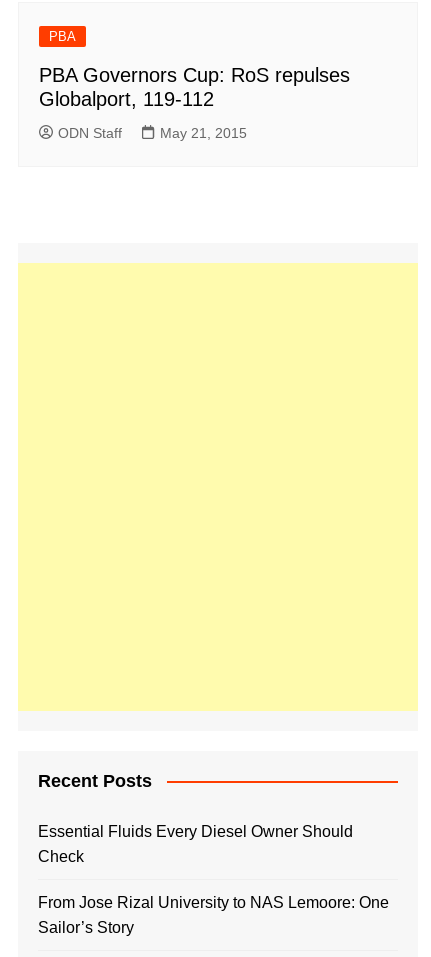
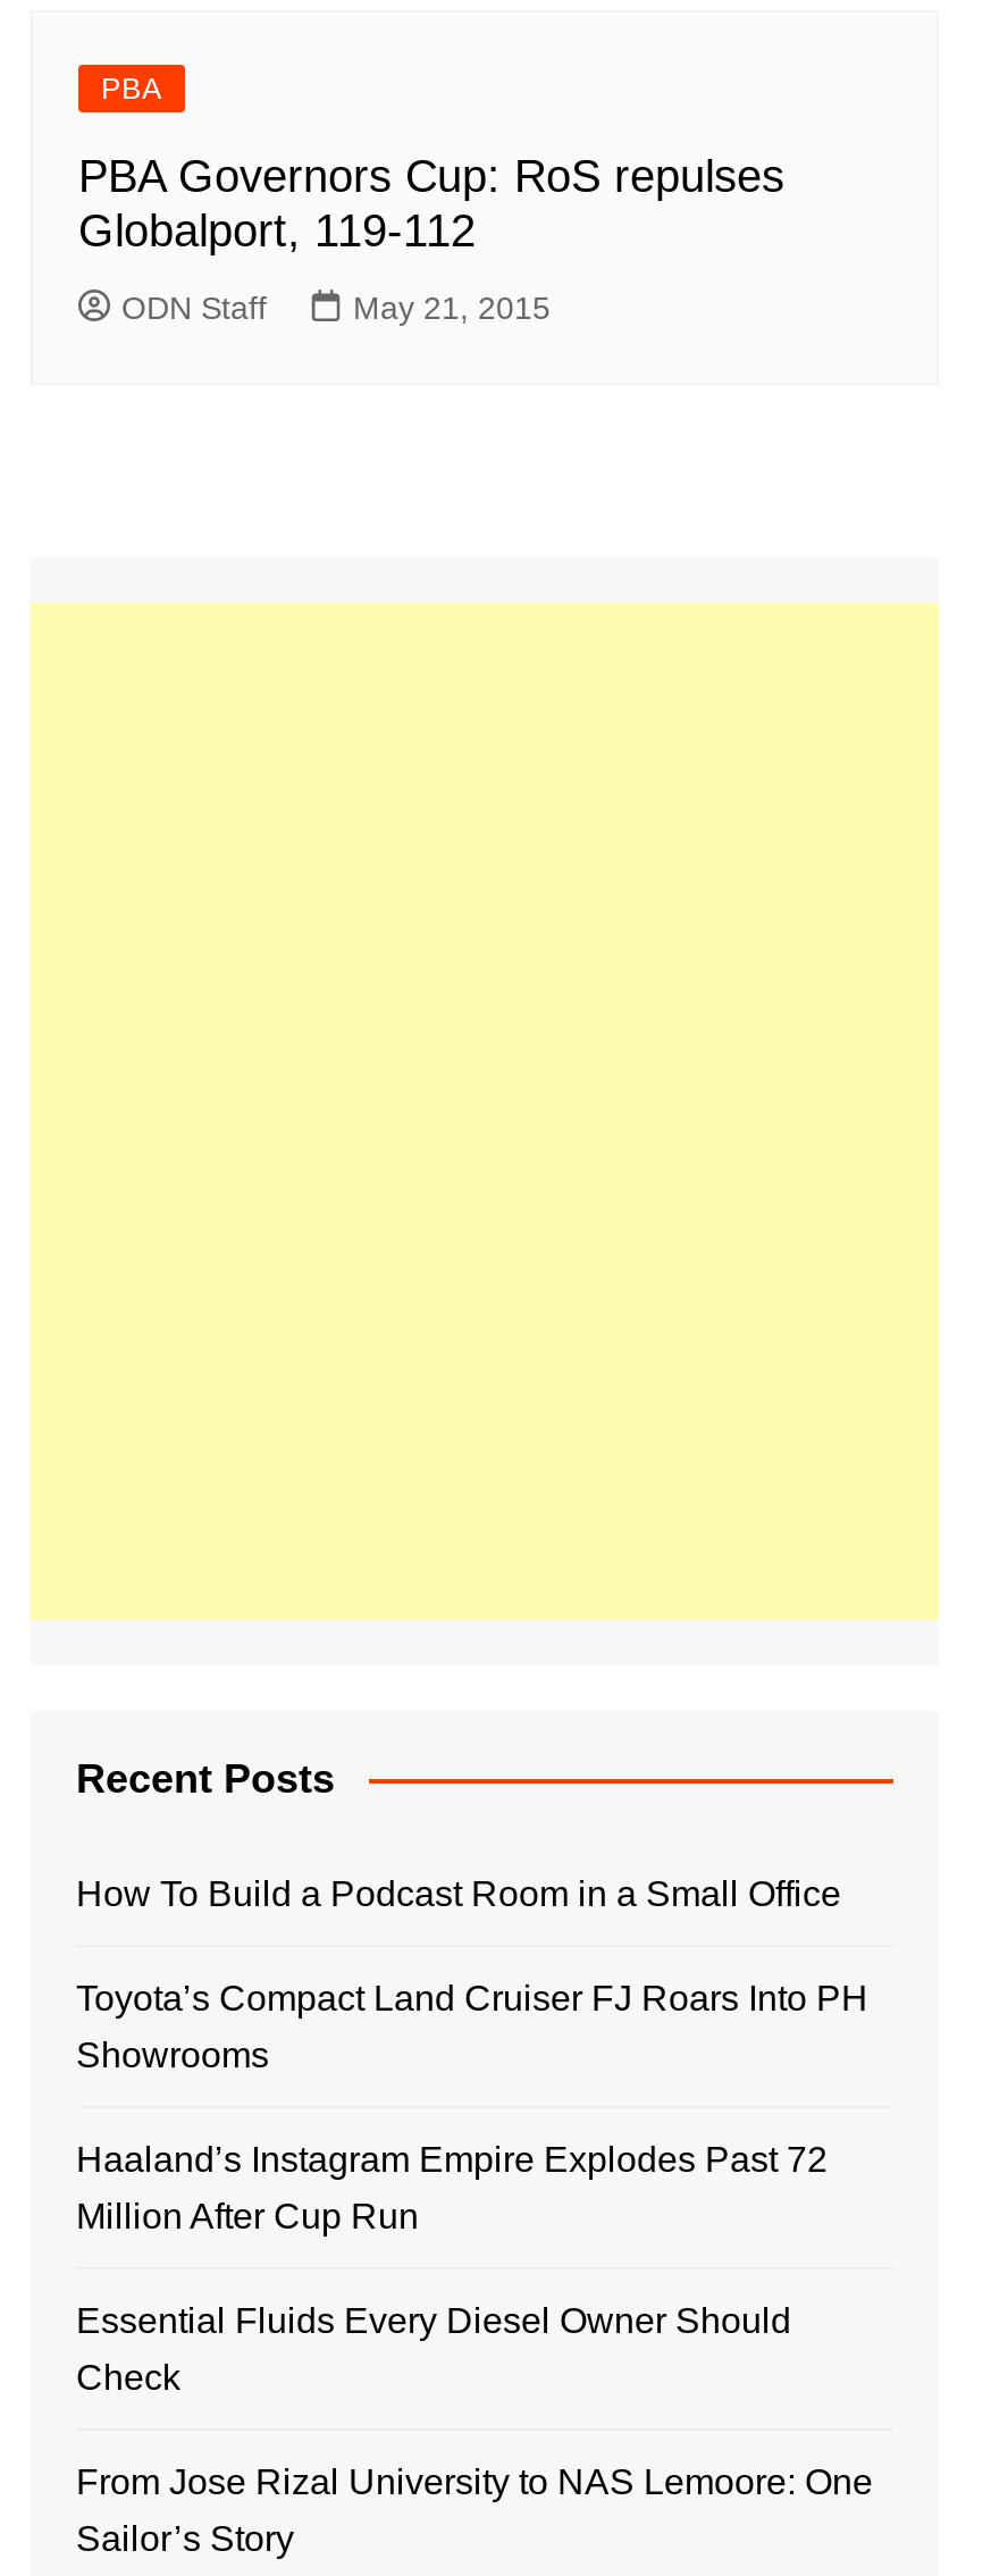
+ How To Build a Podcast Room in a Small Office
+ Toyota’s Compact Land Cruiser FJ Roars Into PH
+ Showrooms
+ Haaland’s Instagram Empire Explodes Past 72
+ Million After Cup Run
